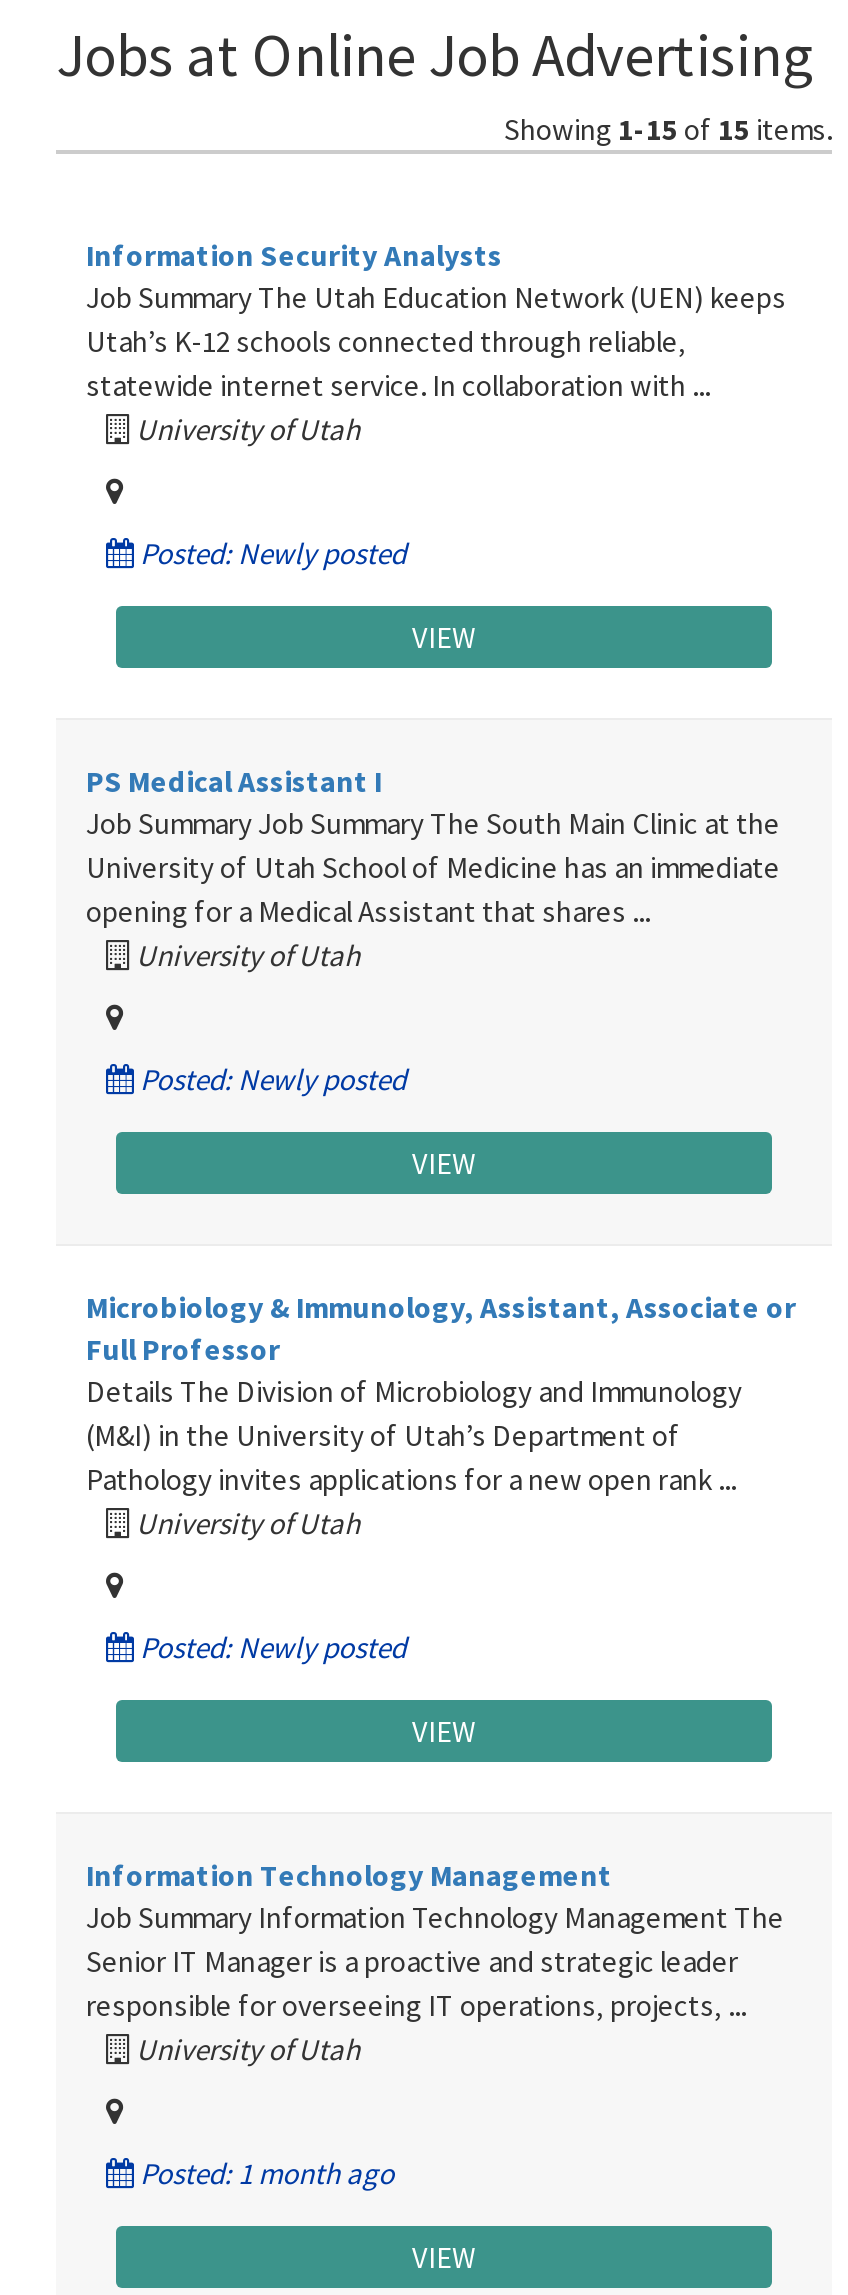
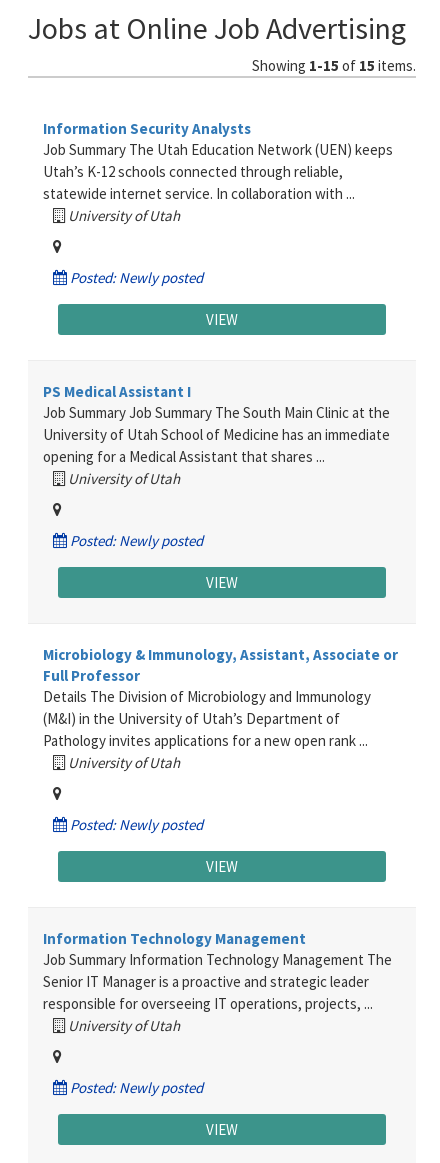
- Posted: 1 month ago
+ Posted: Newly posted
